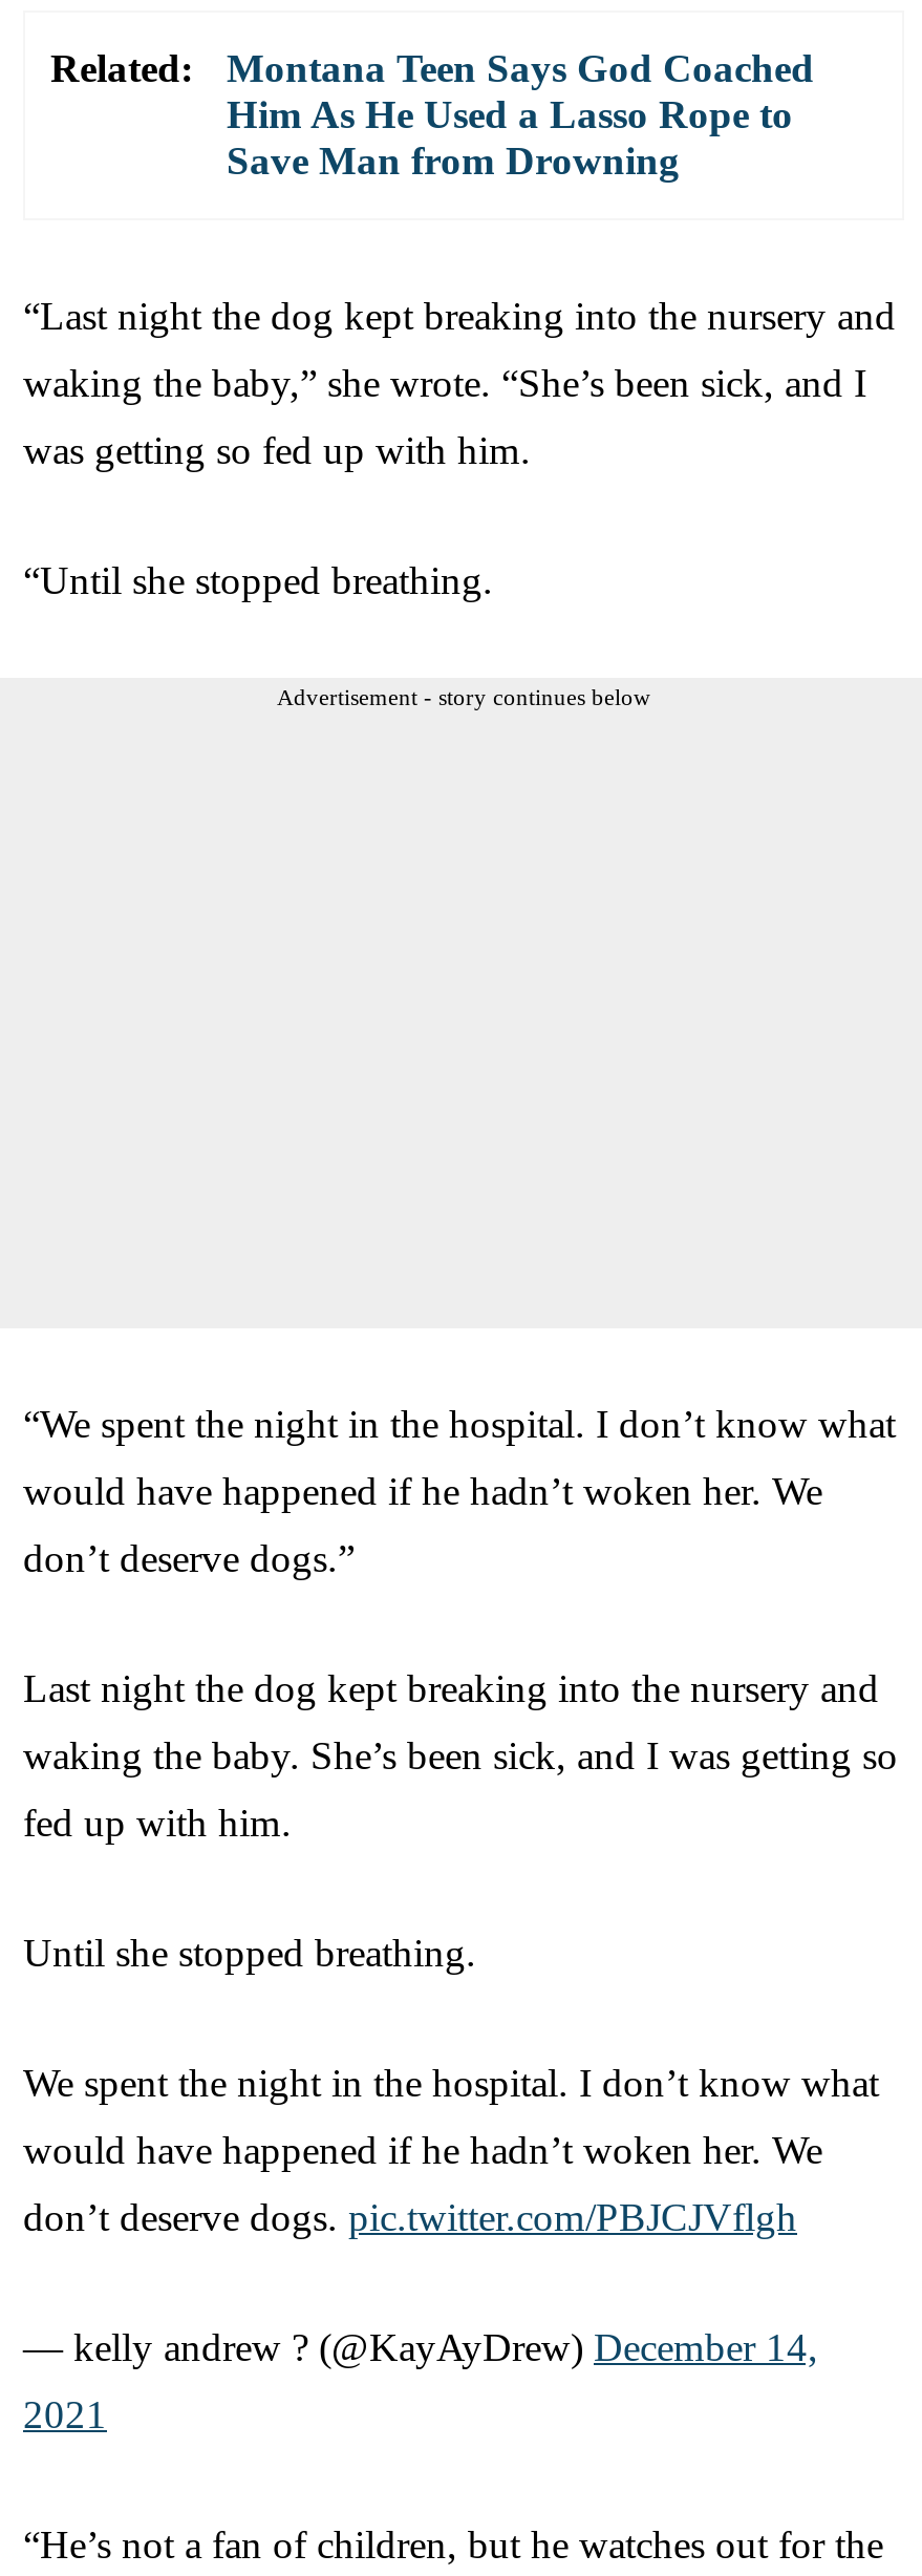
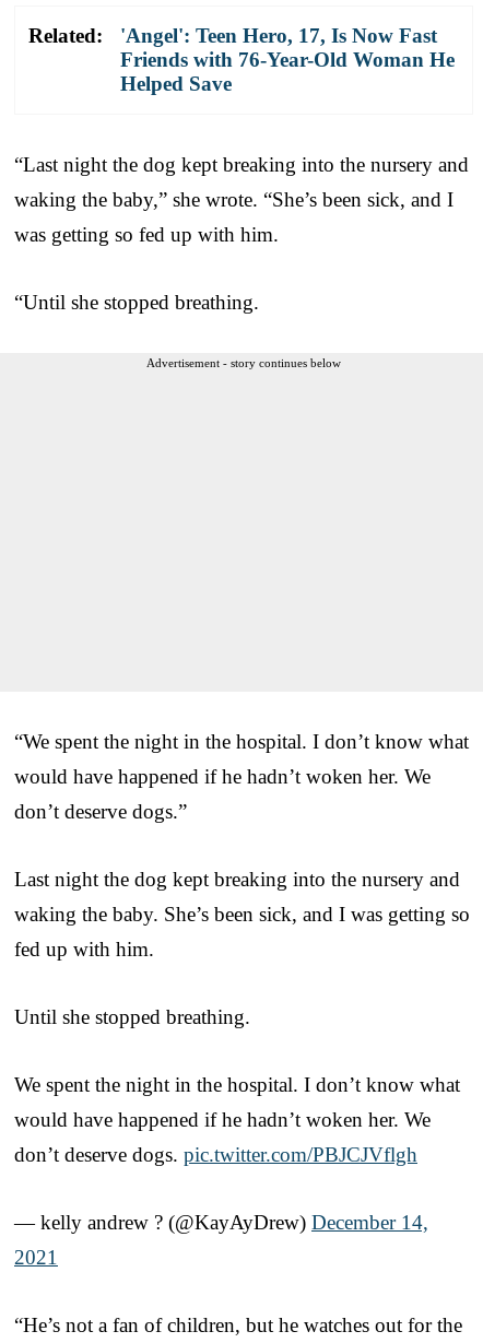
- Montana Teen Says God Coached
- Him As He Used a Lasso Rope to
- Save Man from Drowning
+ 'Angel': Teen Hero, 17, Is Now Fast
+ Friends with 76-Year-Old Woman He
+ Helped Save
